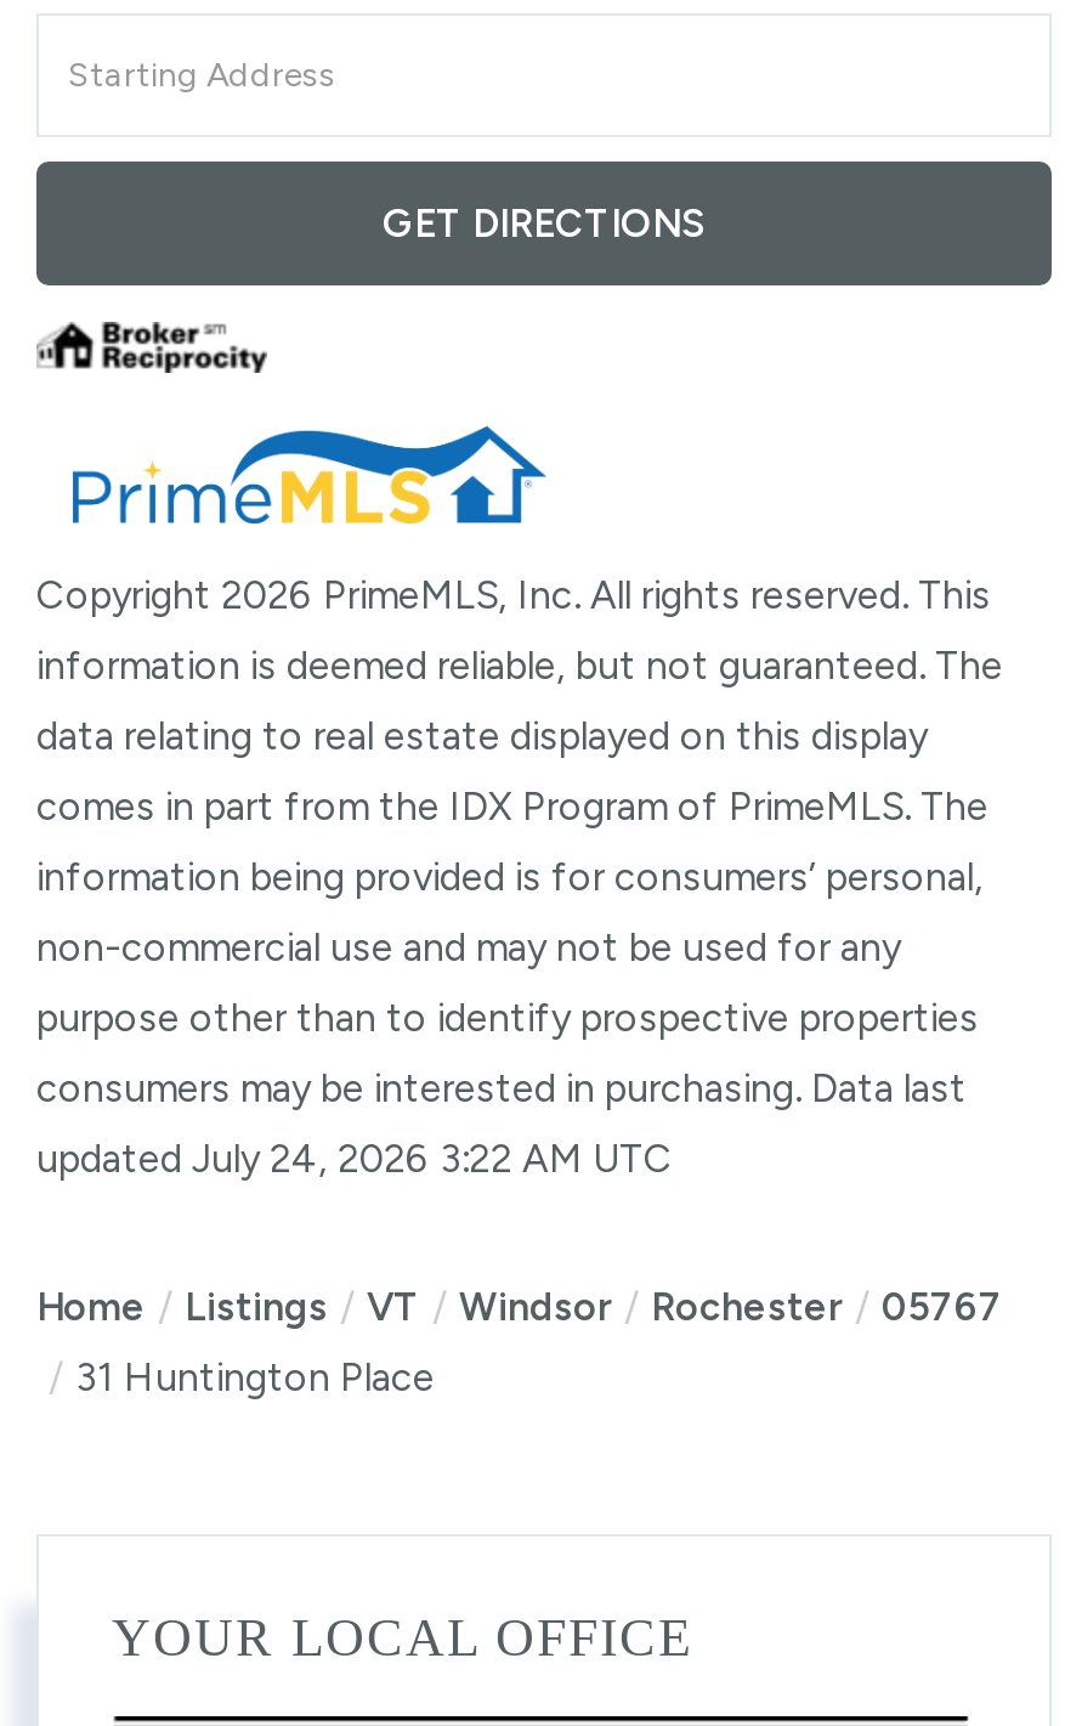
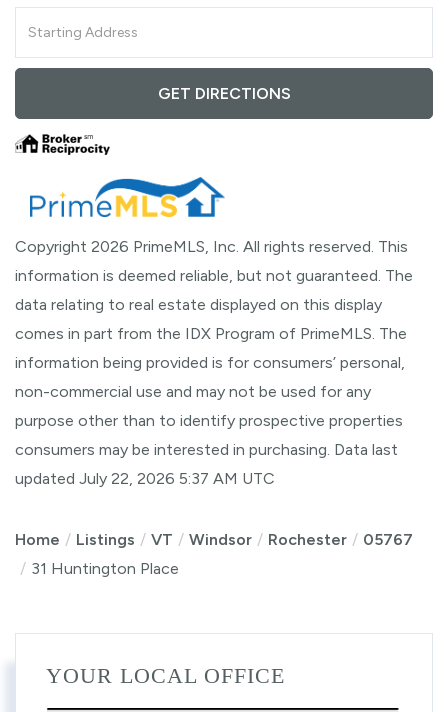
- updated July 24, 2026 3:22 AM UTC
+ updated July 22, 2026 5:37 AM UTC
